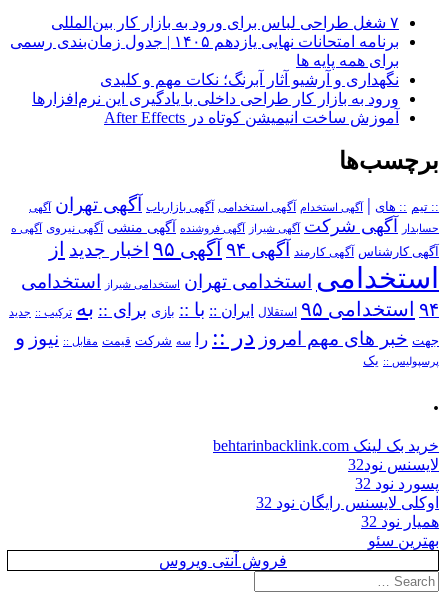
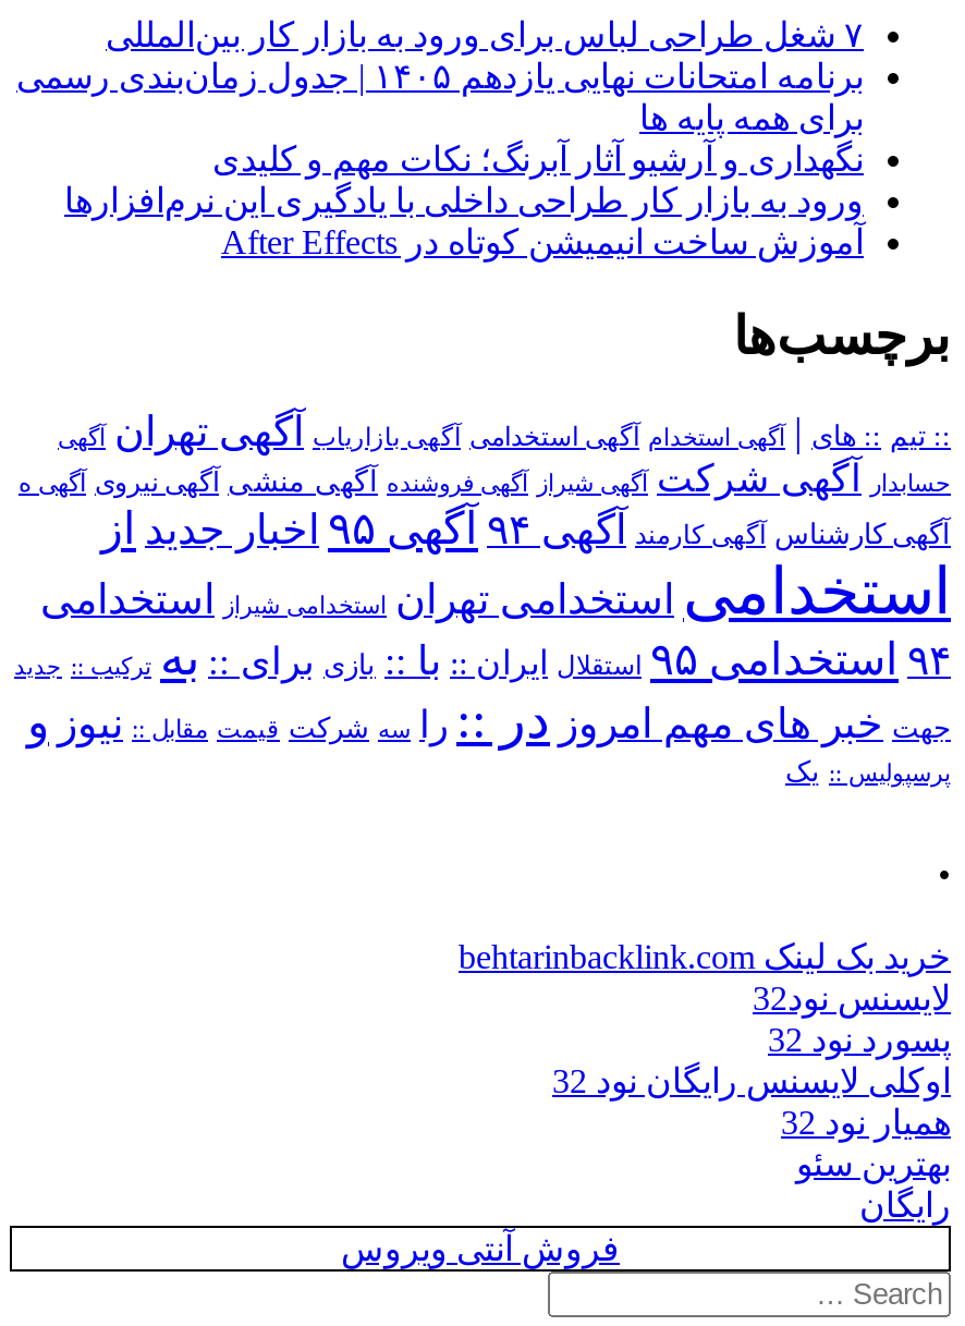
+ رایگان
